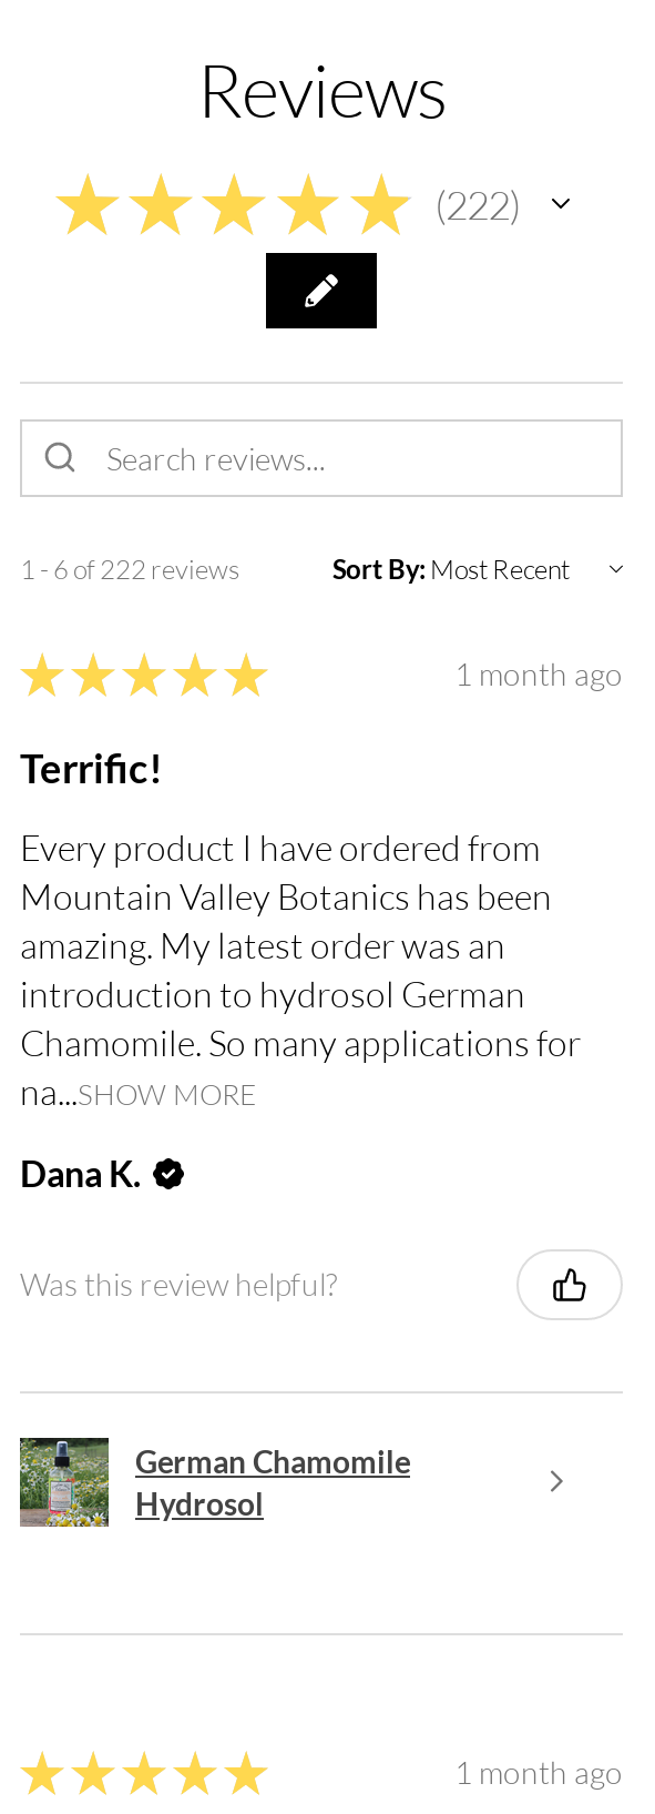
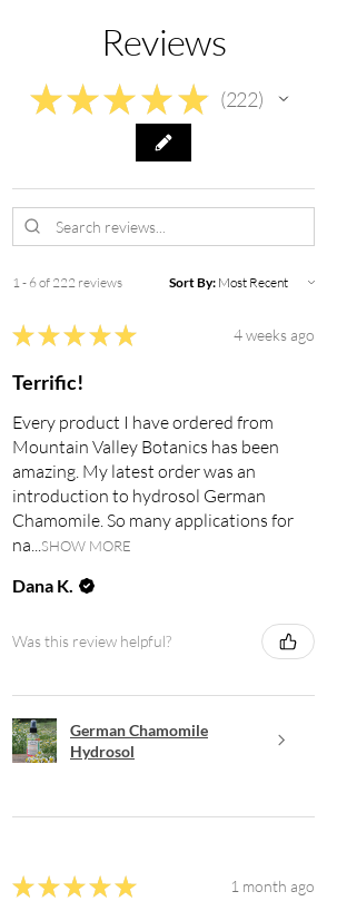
- 1 month ago
+ 4 weeks ago
